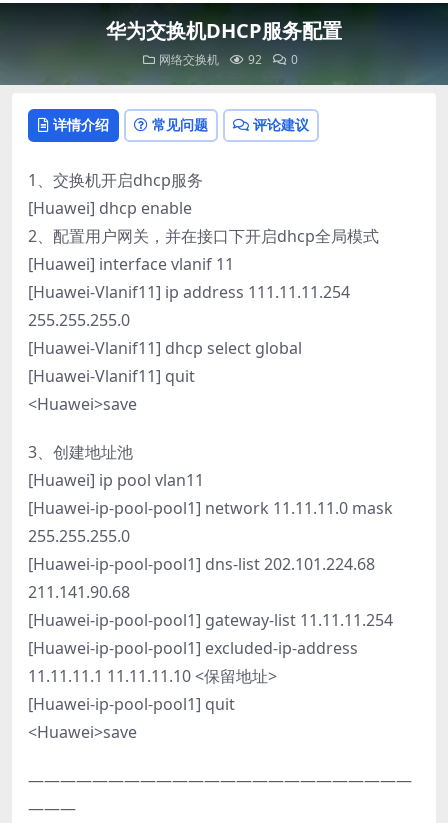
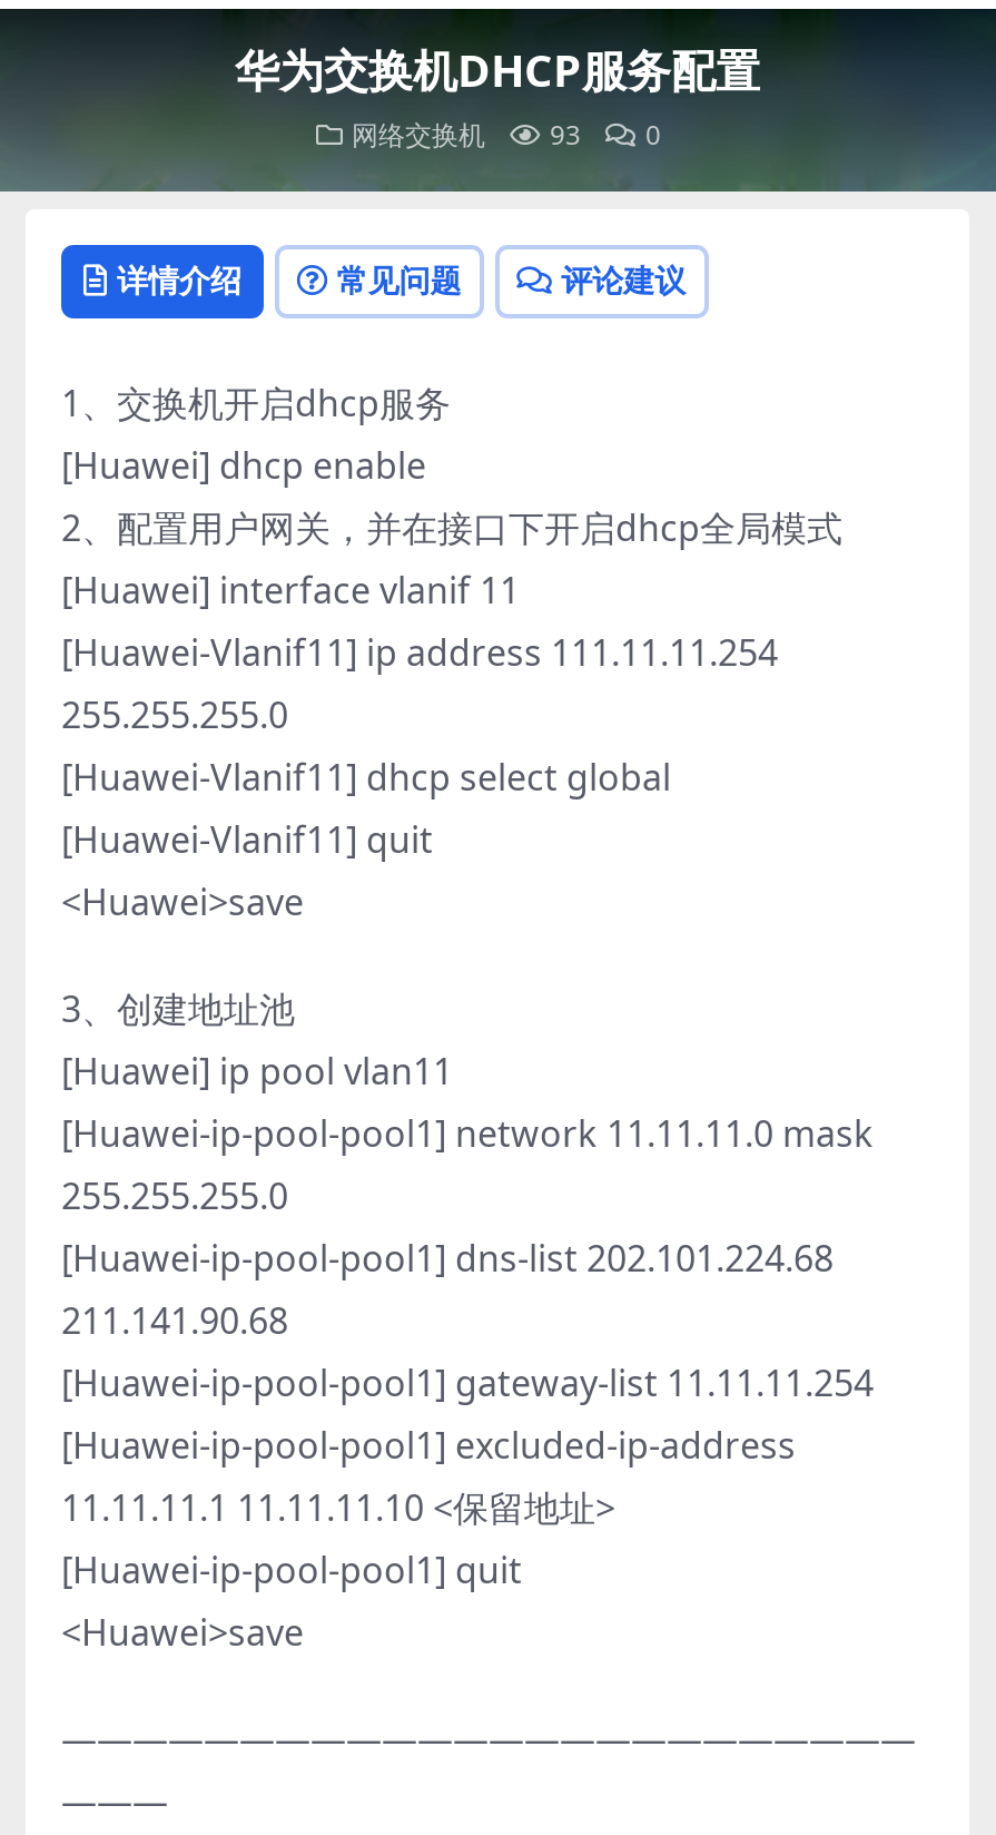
- 网络交换机 92 0
+ 网络交换机 93 0
